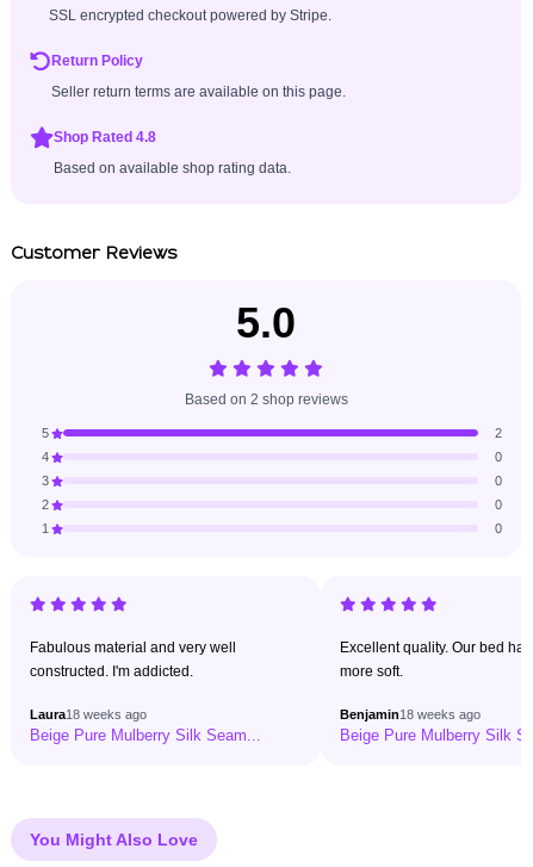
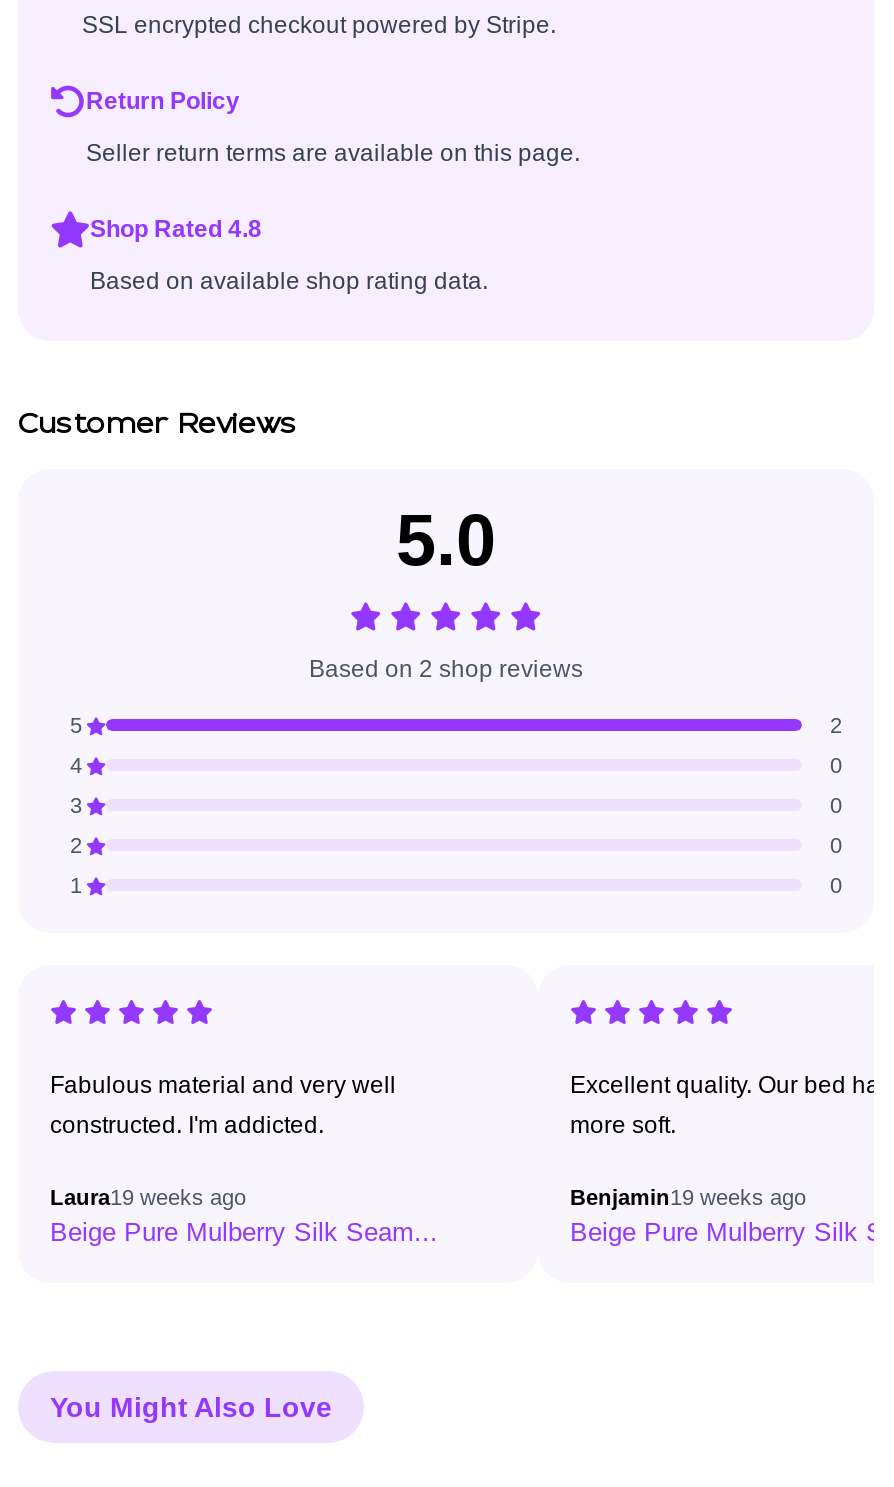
- Laura18 weeks ago
+ Laura19 weeks ago

- Benjamin18 weeks ago
+ Benjamin19 weeks ago
